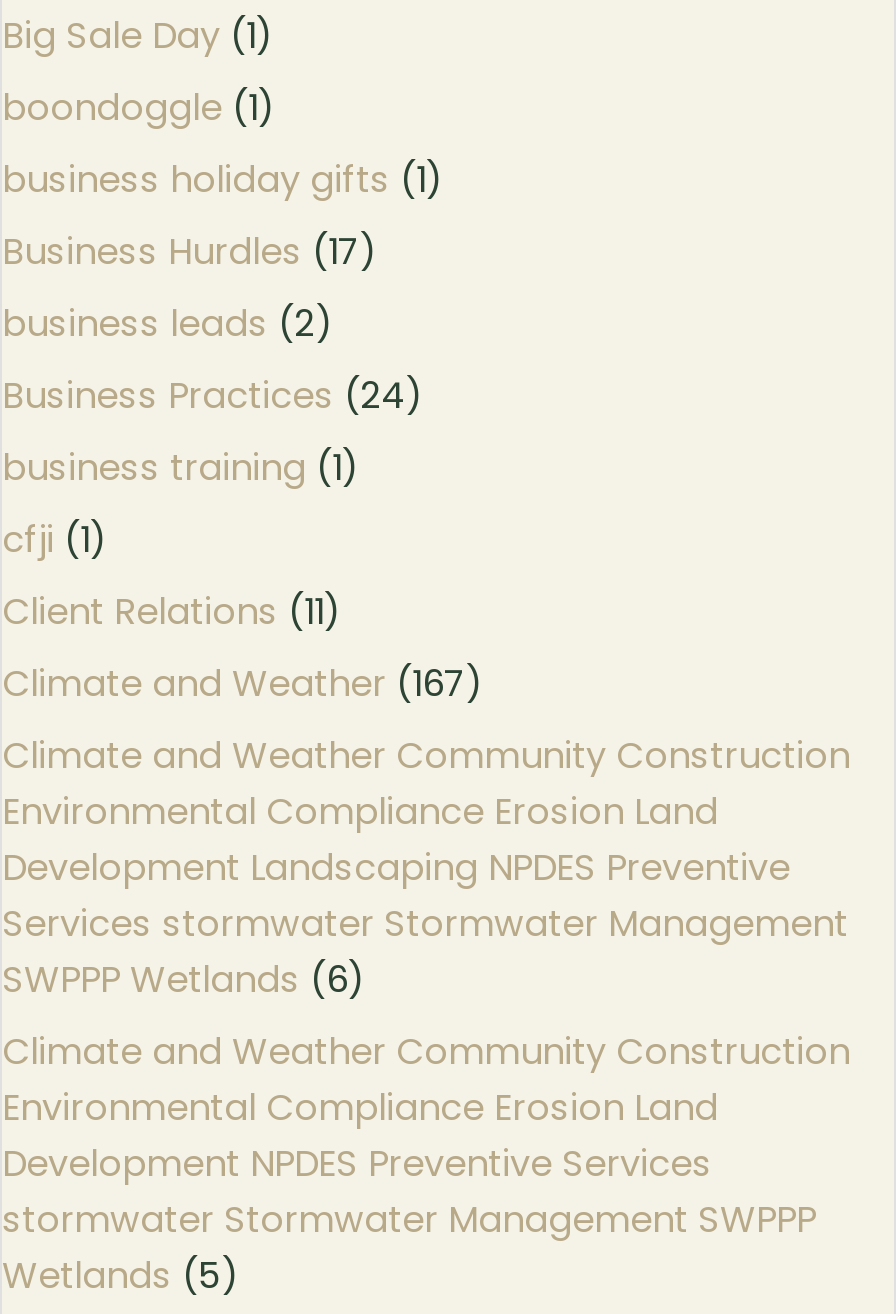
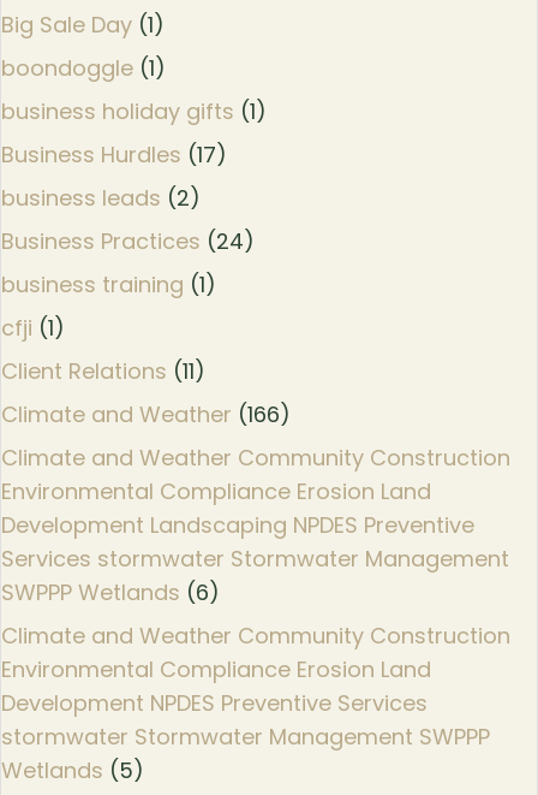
- Climate and Weather (167)
+ Climate and Weather (166)
